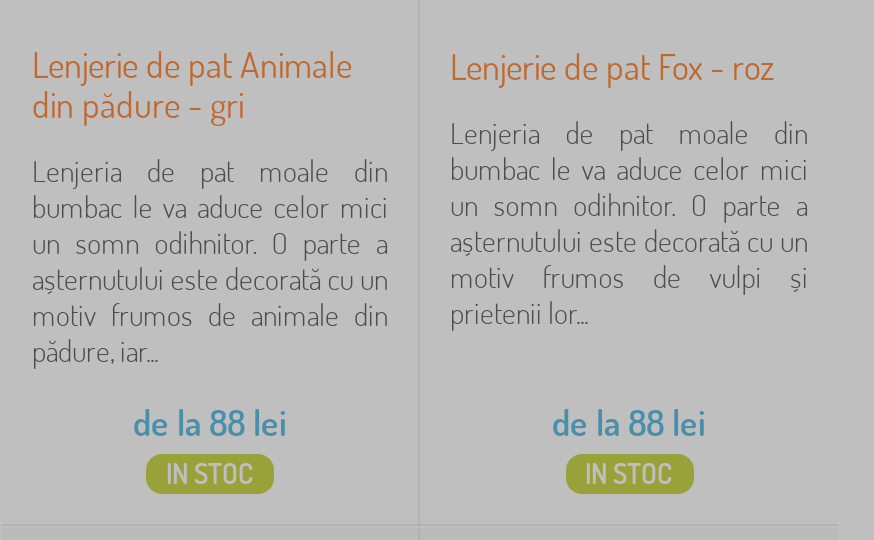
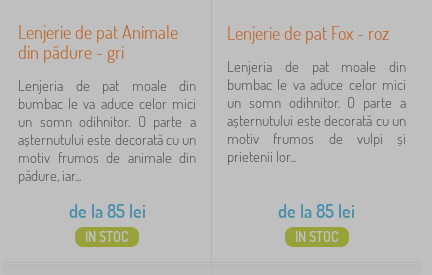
- de la 88 lei
+ de la 85 lei

- de la 88 lei
+ de la 85 lei
